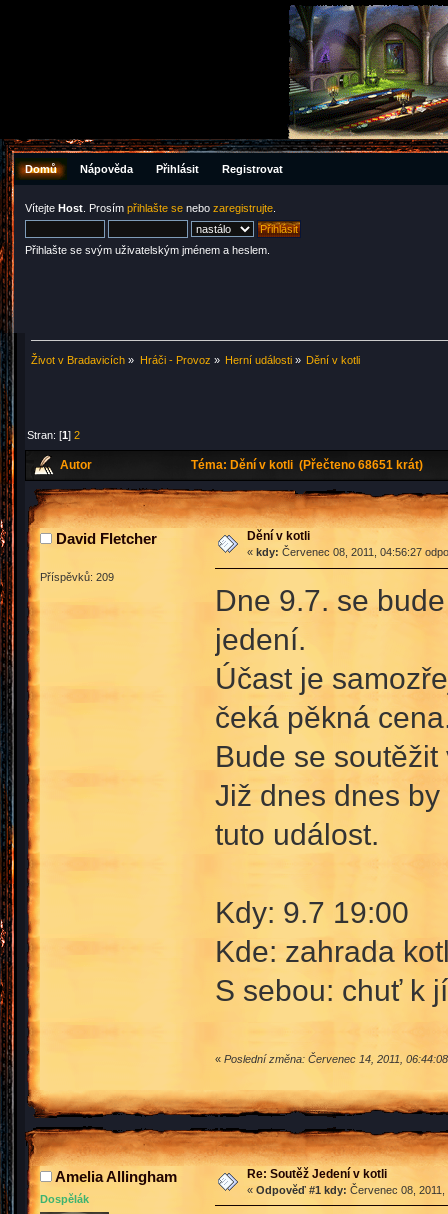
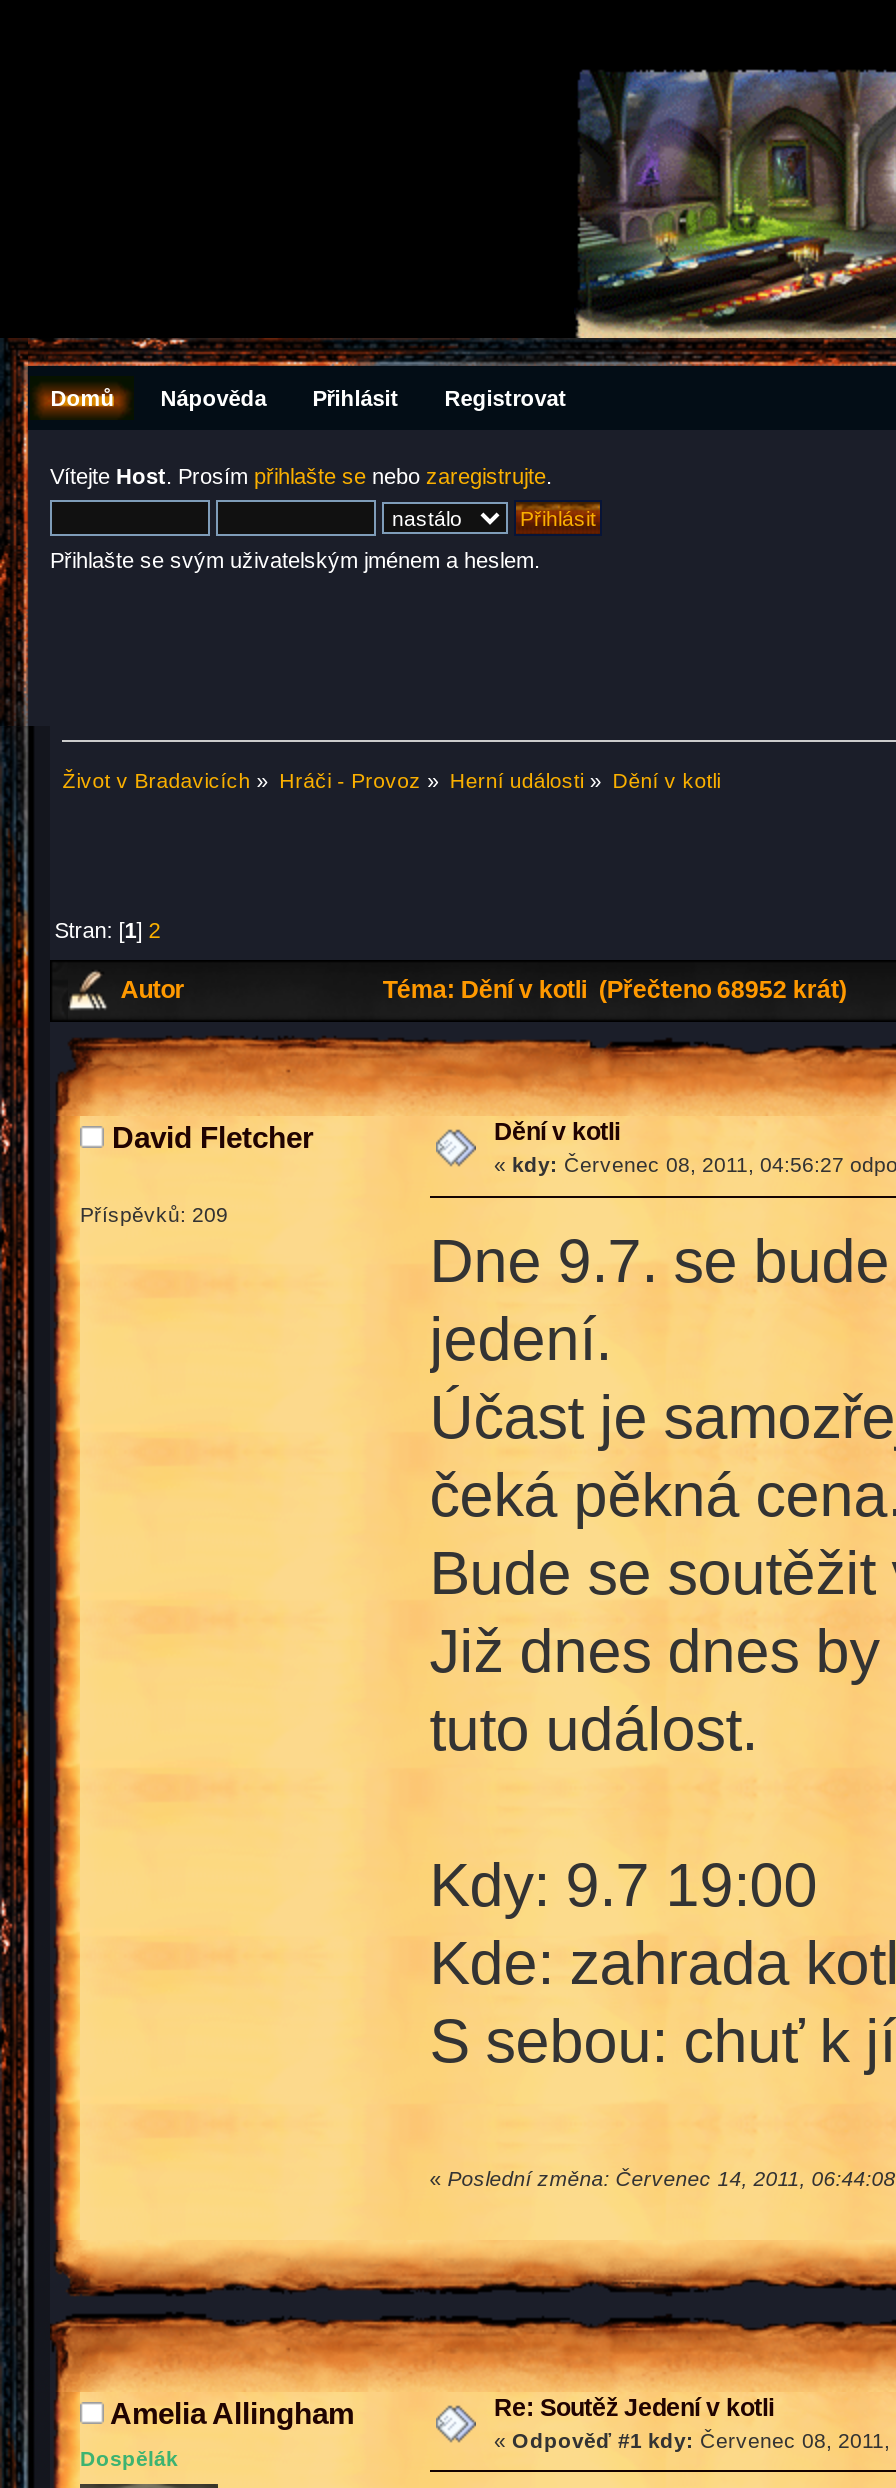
- Téma: Dění v kotli (Přečteno 68651 krát)
+ Téma: Dění v kotli (Přečteno 68952 krát)
